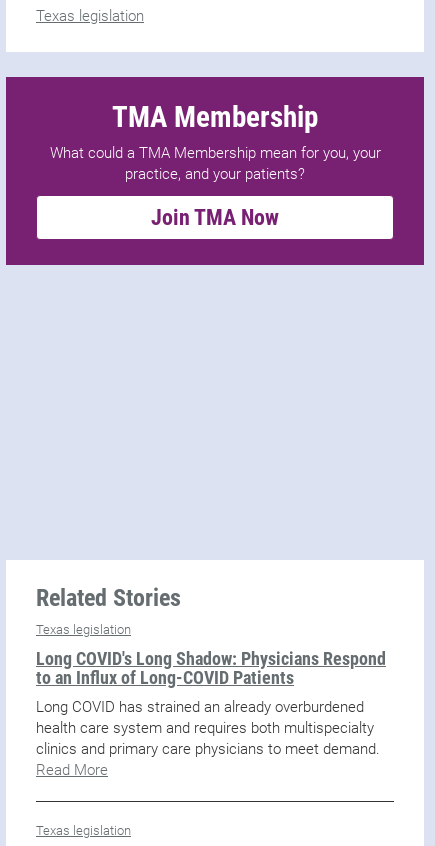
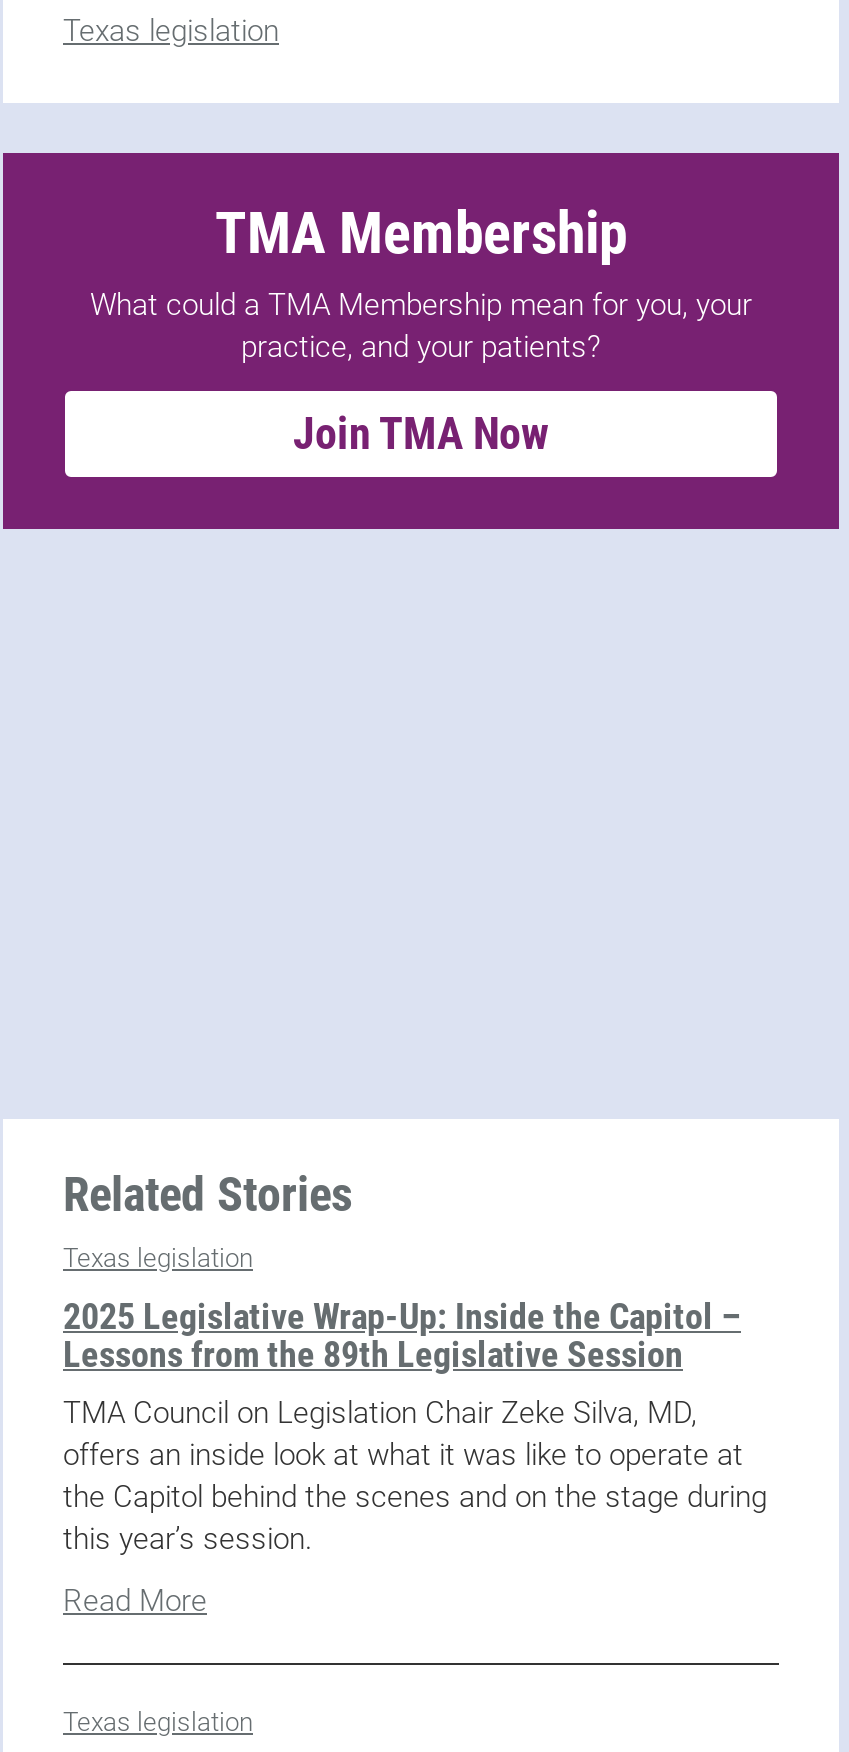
- Long COVID's Long Shadow: Physicians Respond
- to an Influx of Long-COVID Patients
+ 2025 Legislative Wrap-Up: Inside the Capitol –
+ Lessons from the 89th Legislative Session

- Long COVID has strained an already overburdened
- health care system and requires both multispecialty
- clinics and primary care physicians to meet demand.
+ TMA Council on Legislation Chair Zeke Silva, MD,
+ offers an inside look at what it was like to operate at
+ the Capitol behind the scenes and on the stage during
+ this year’s session.
